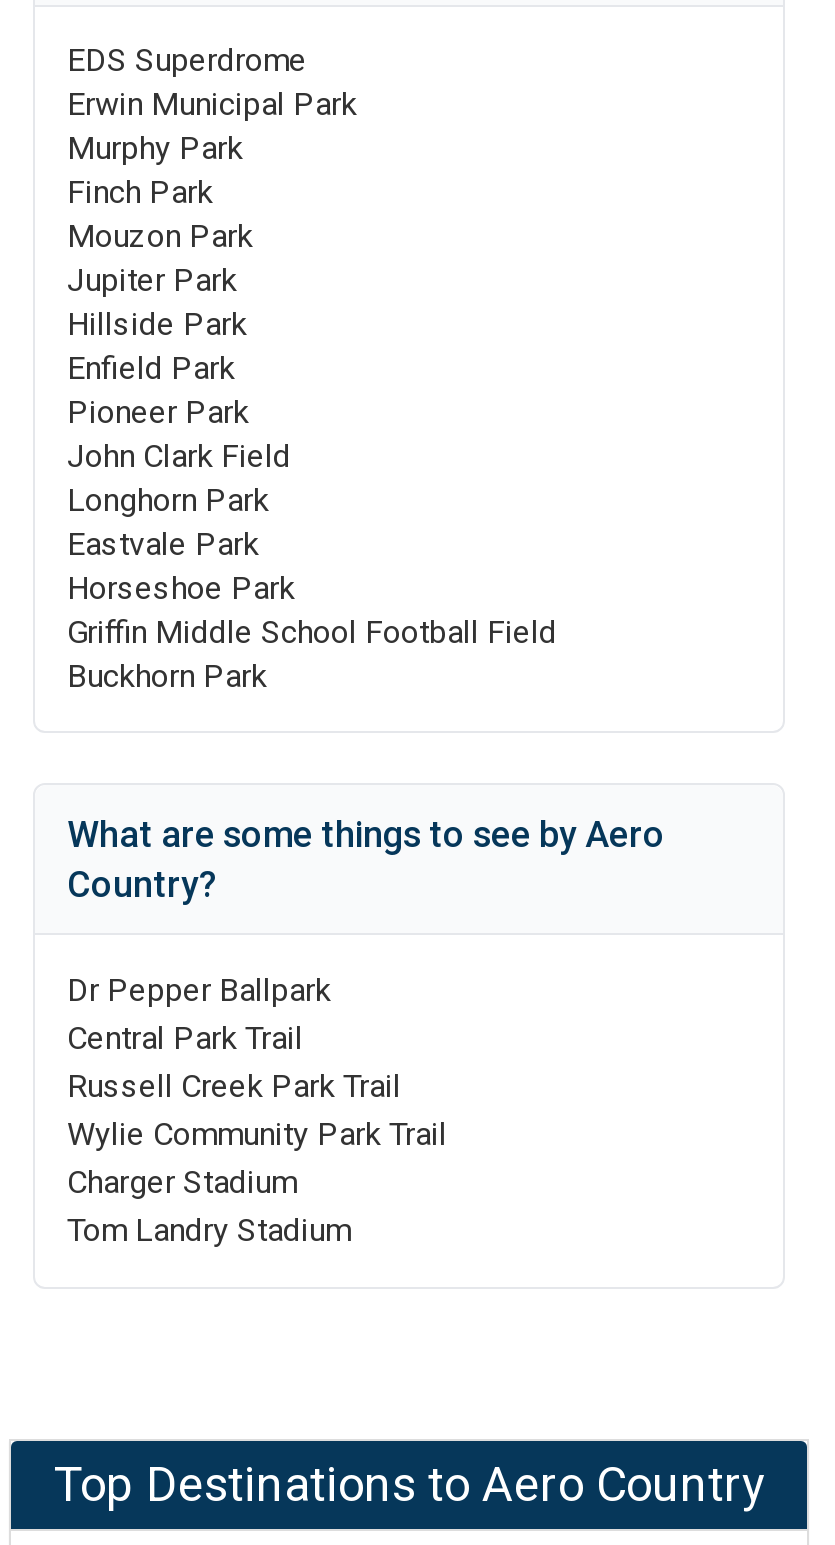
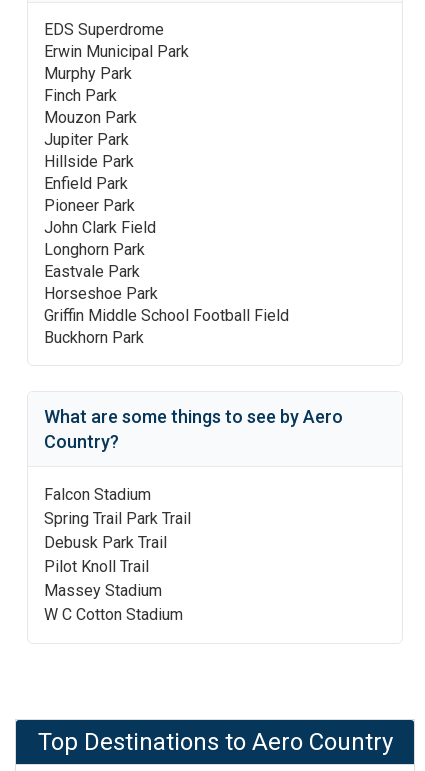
- Dr Pepper Ballpark
- Central Park Trail
- Russell Creek Park Trail
- Wylie Community Park Trail
- Charger Stadium
- Tom Landry Stadium
+ Falcon Stadium
+ Spring Trail Park Trail
+ Debusk Park Trail
+ Pilot Knoll Trail
+ Massey Stadium
+ W C Cotton Stadium
